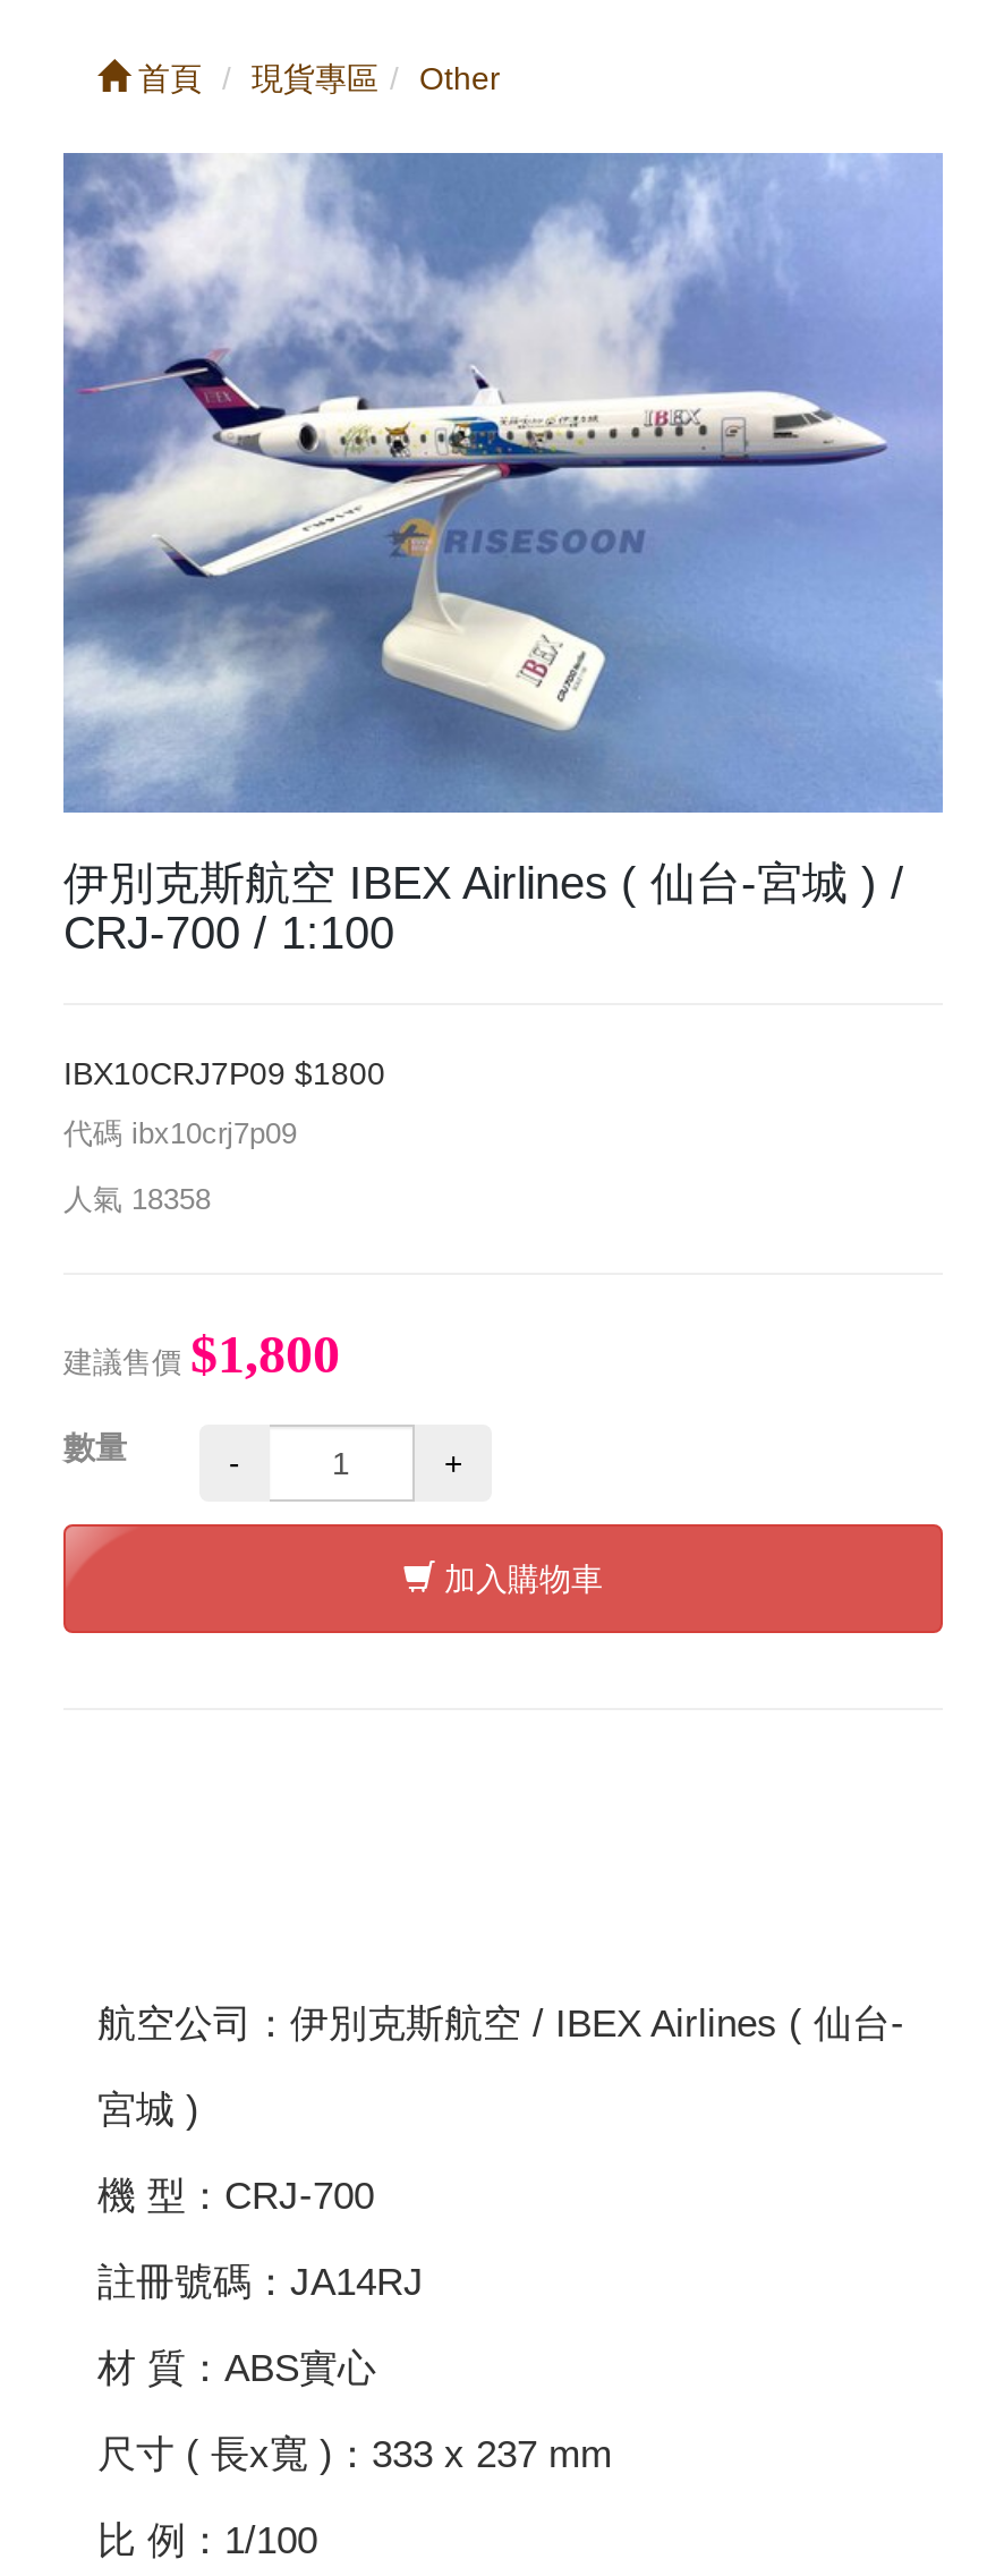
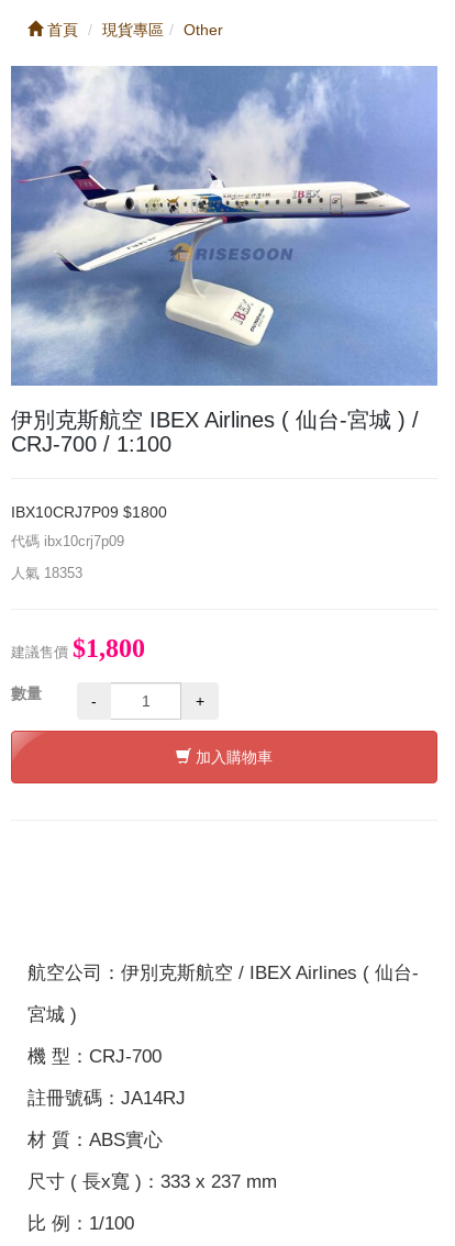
- 人氣18358
+ 人氣18353
